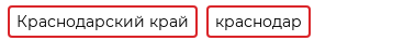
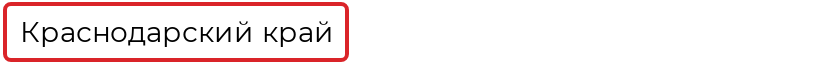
- краснодар
